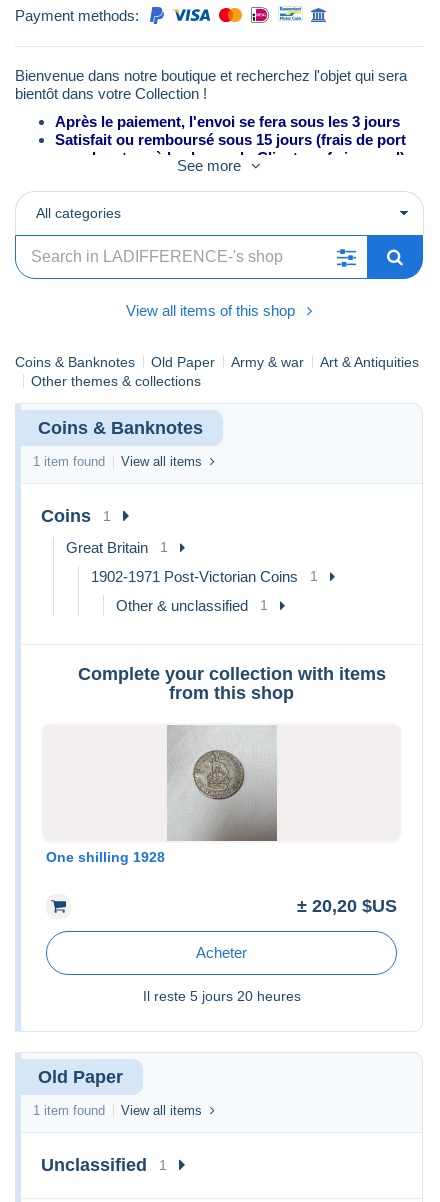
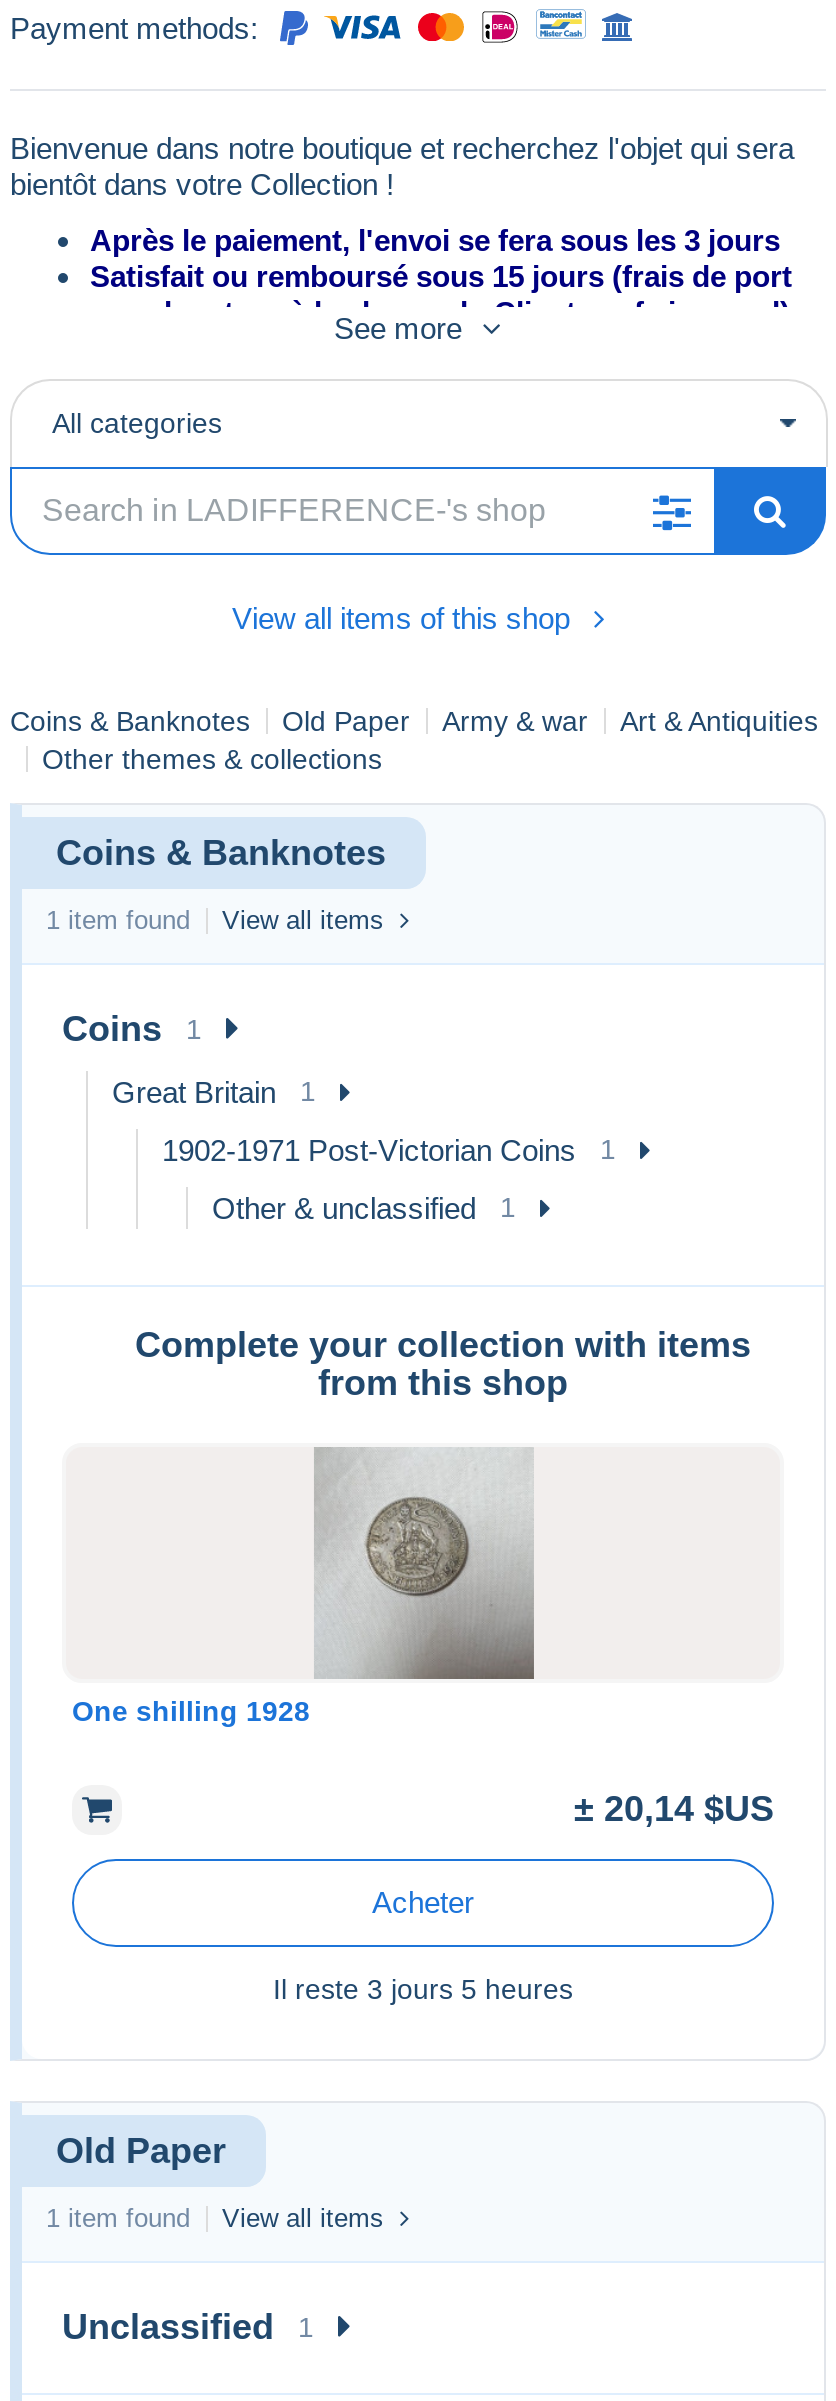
- ± 20,20 $US
+ ± 20,14 $US

- Il reste 5 jours 20 heures
+ Il reste 3 jours 5 heures
